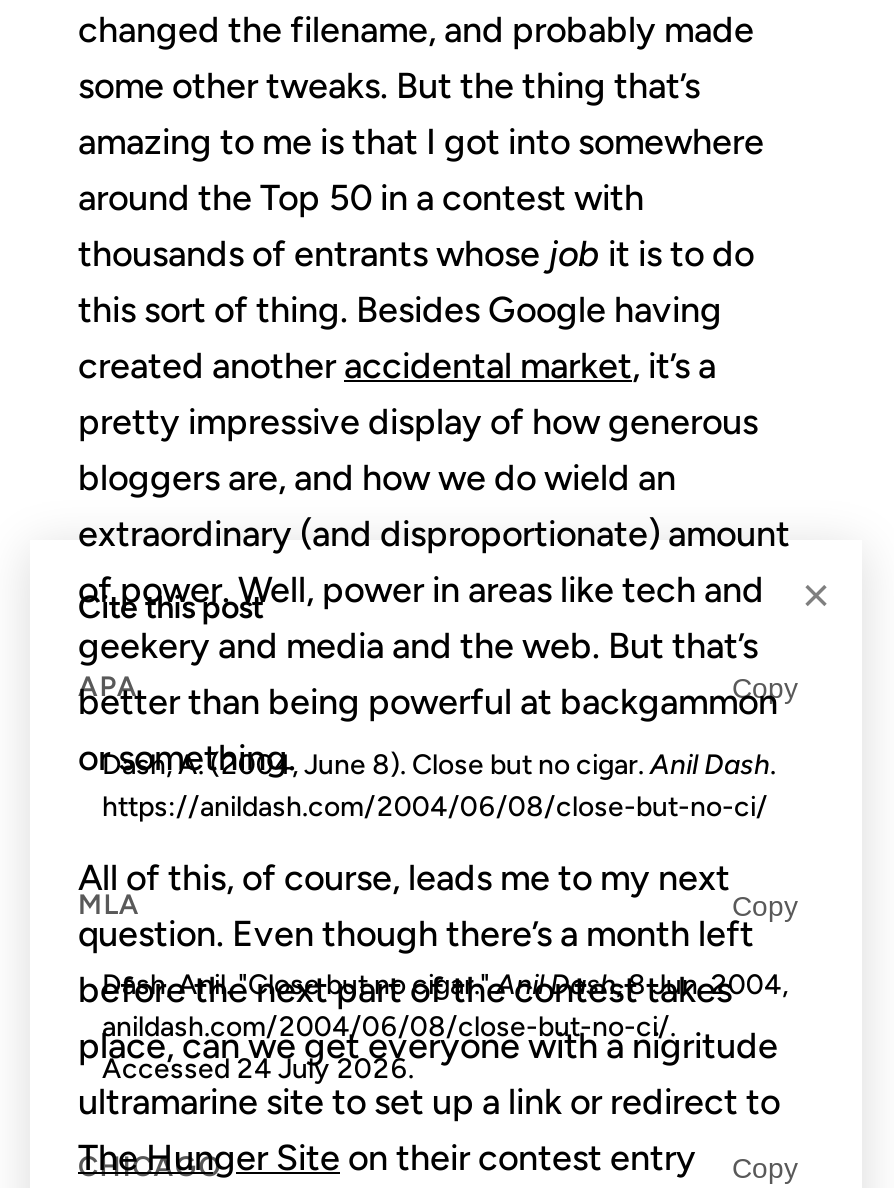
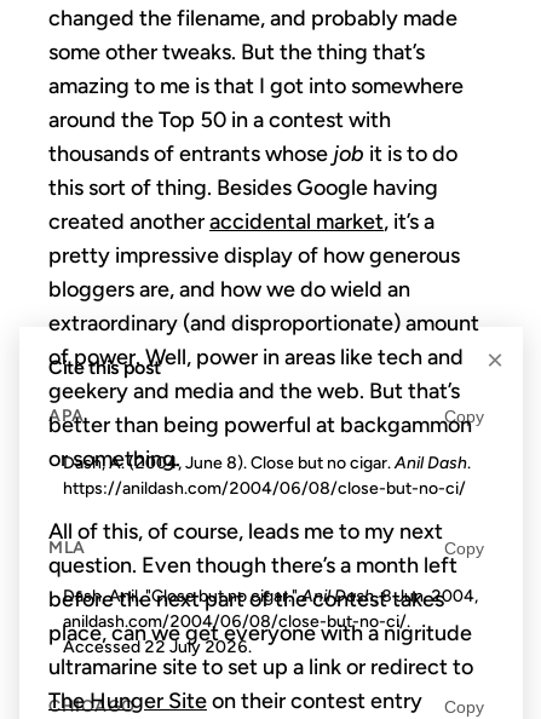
- Accessed 24 July 2026.
+ Accessed 22 July 2026.
